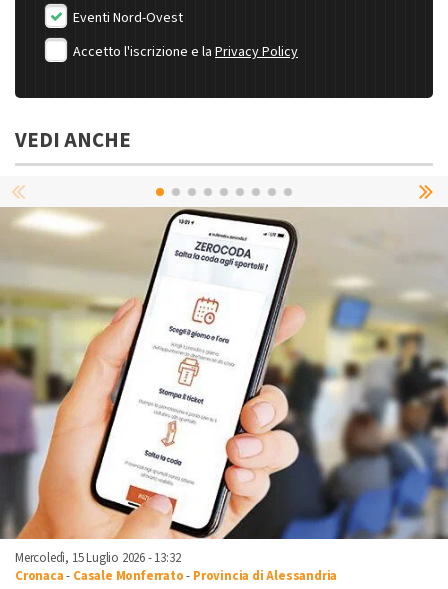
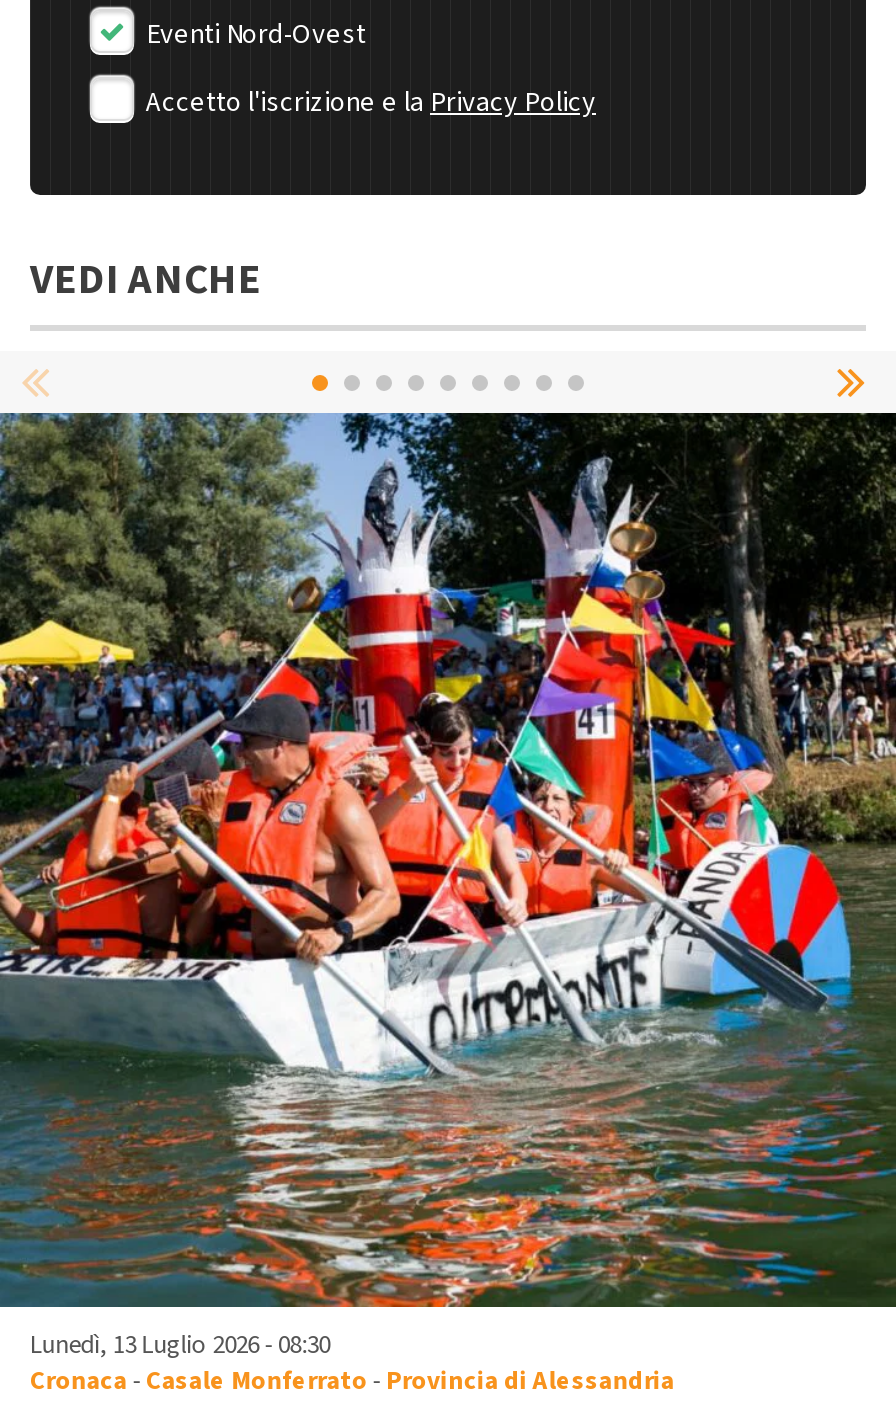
- [image]
- Mercoledì, 15 Luglio 2026 - 13:32
+ [image]
+ Lunedì, 13 Luglio 2026 - 08:30
